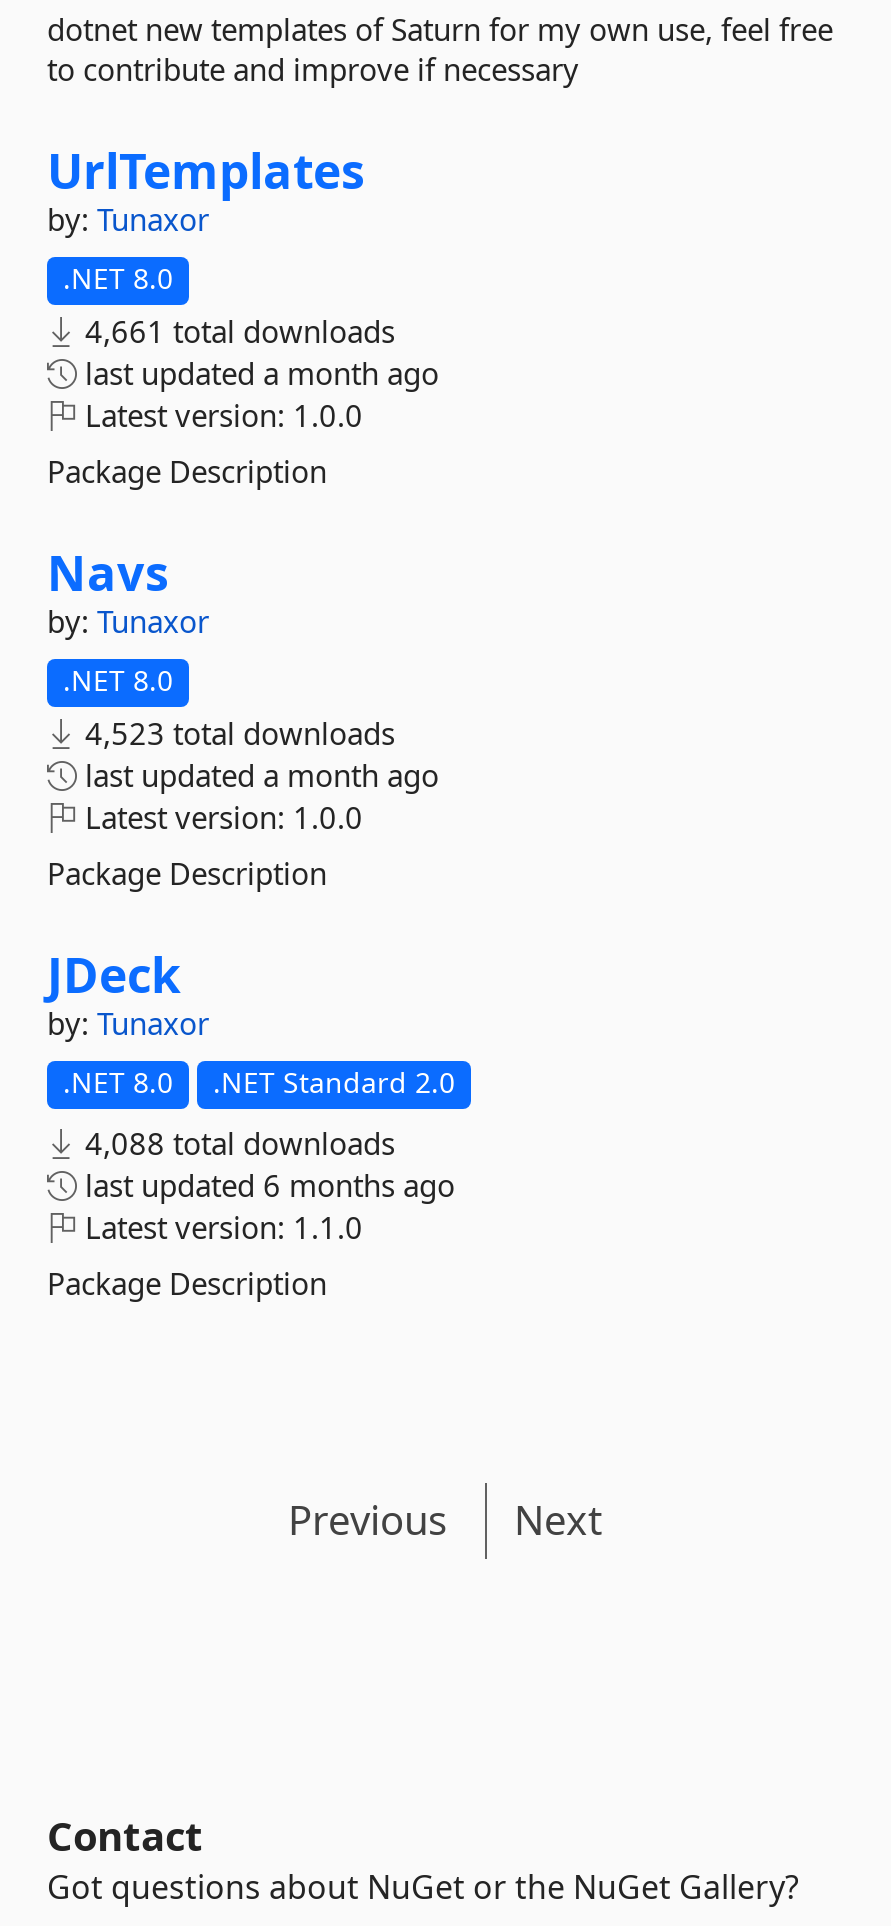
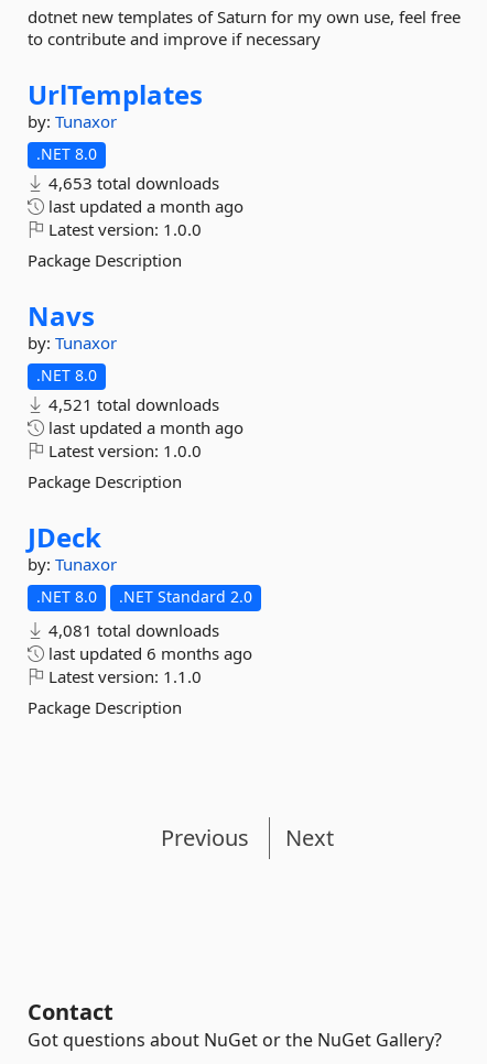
- 4,661 total downloads
+ 4,653 total downloads

- 4,523 total downloads
+ 4,521 total downloads

- 4,088 total downloads
+ 4,081 total downloads
